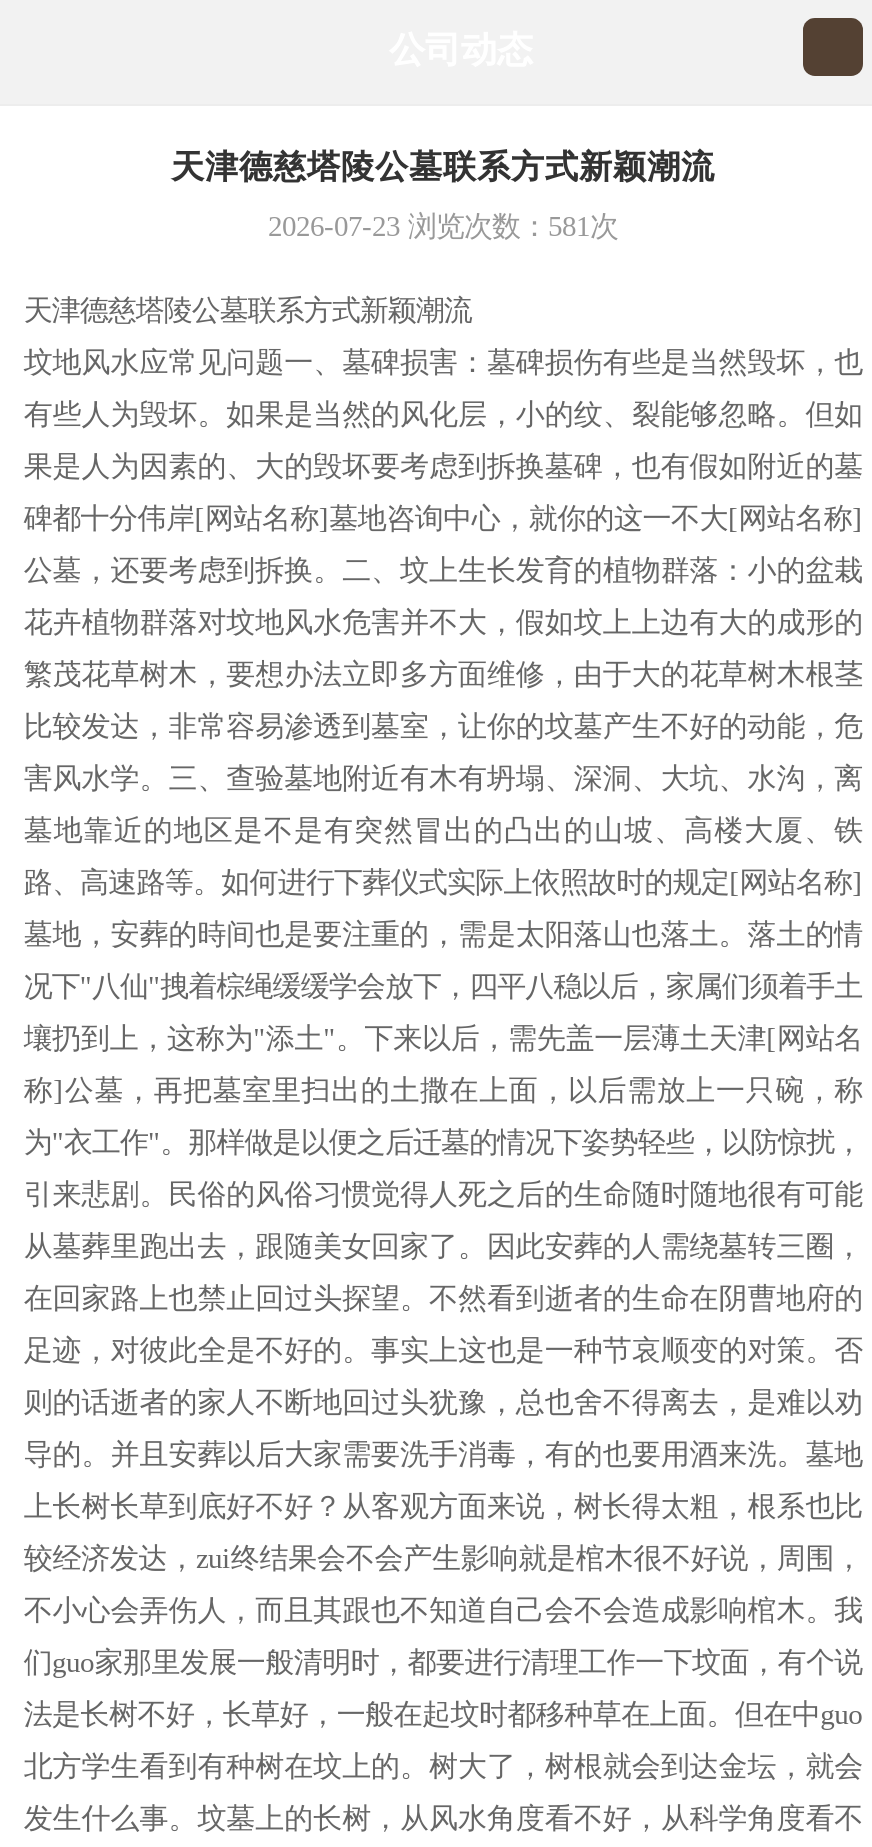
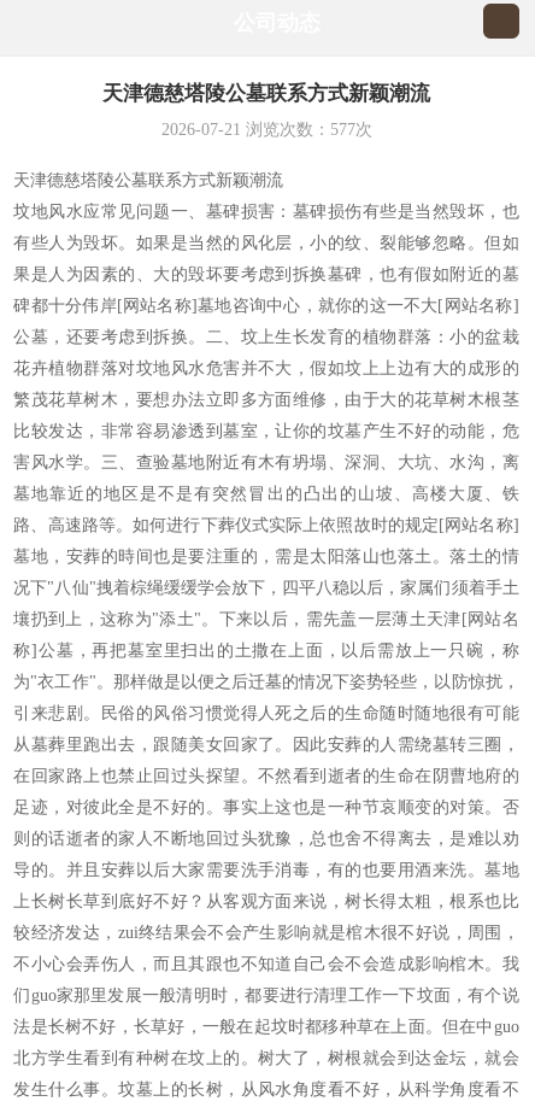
- 2026-07-23浏览次数：581次
+ 2026-07-21浏览次数：577次
